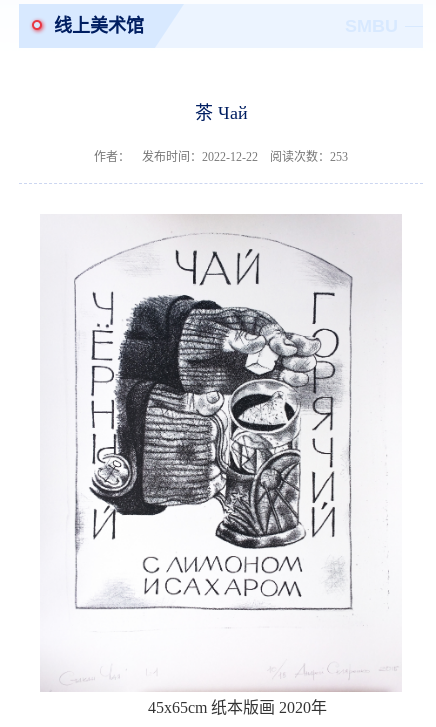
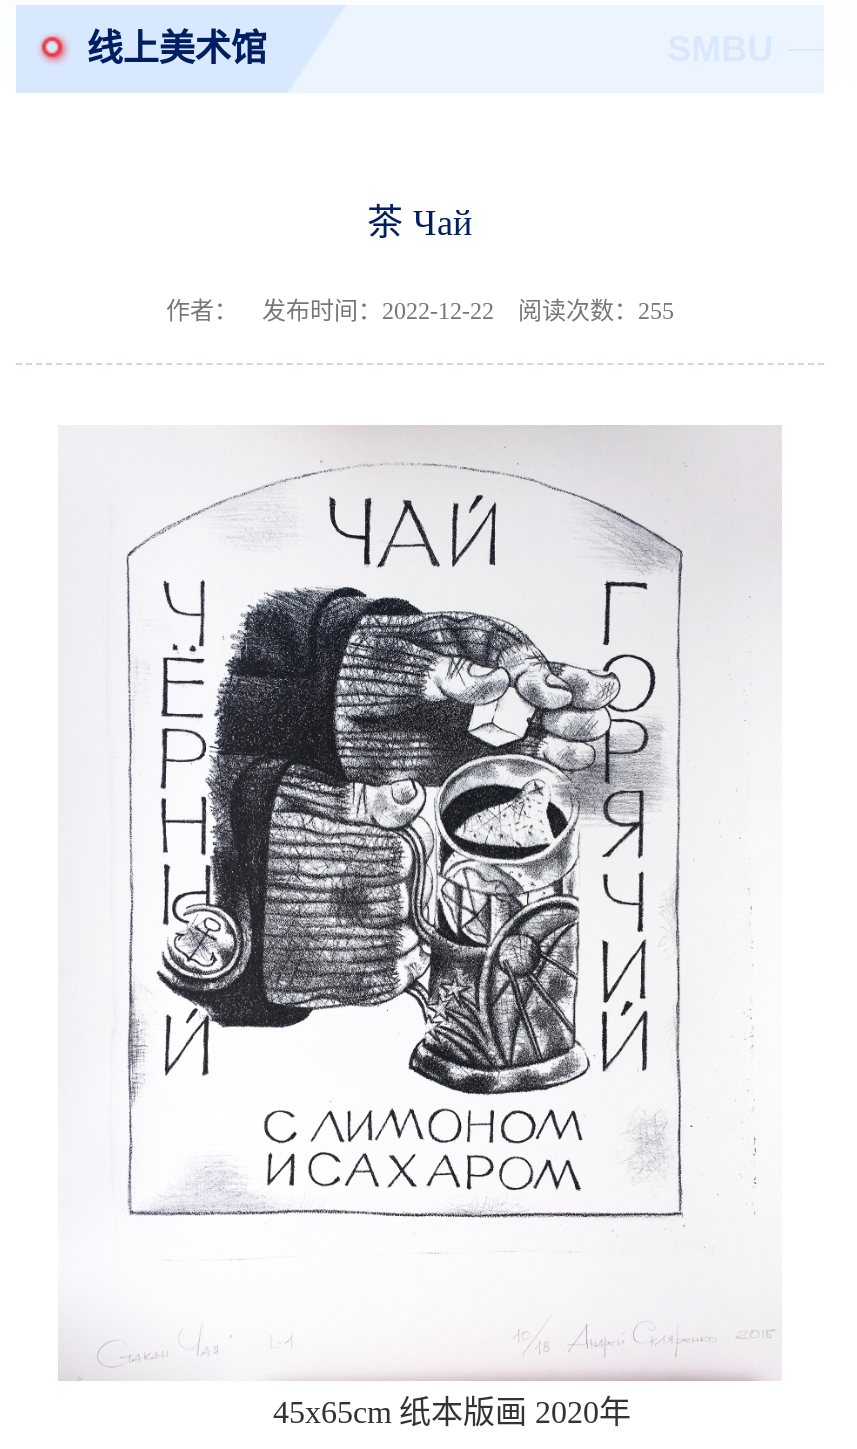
- 作者： 发布时间：2022-12-22 阅读次数：253
+ 作者： 发布时间：2022-12-22 阅读次数：255
